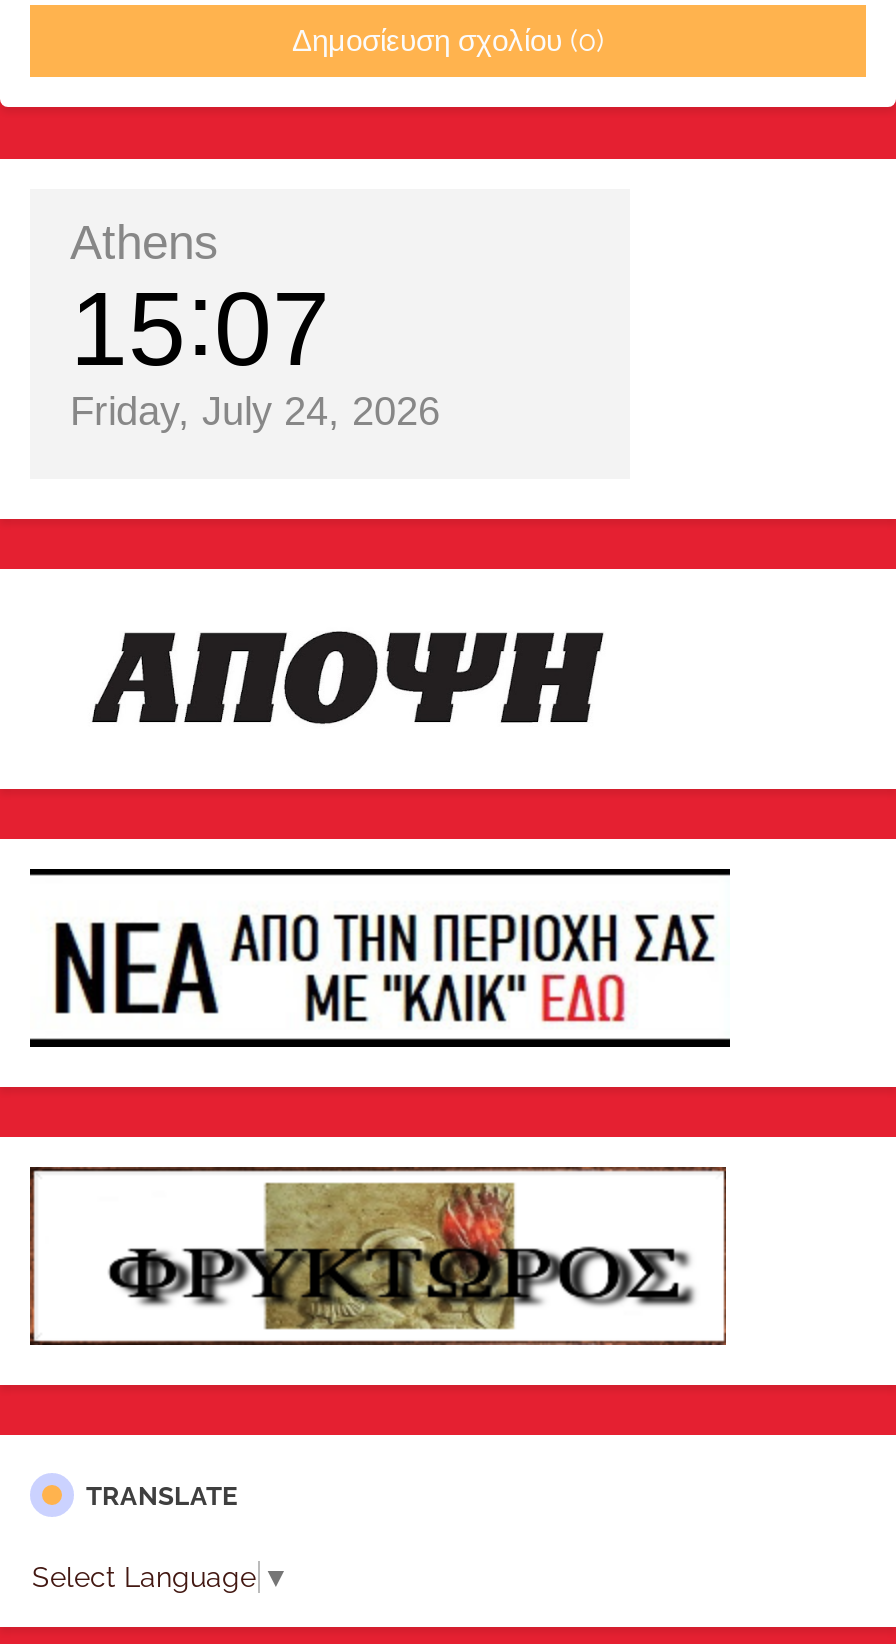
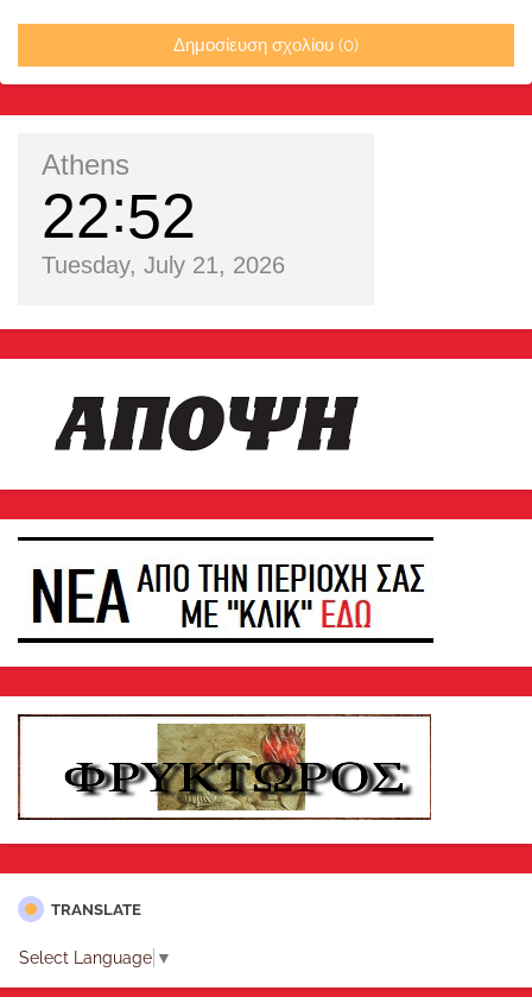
- 15 07
+ 22 52

- Friday, July 24, 2026
+ Tuesday, July 21, 2026
